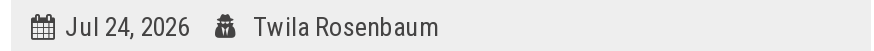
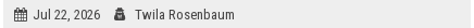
- Jul 24, 2026 Twila Rosenbaum
+ Jul 22, 2026 Twila Rosenbaum
